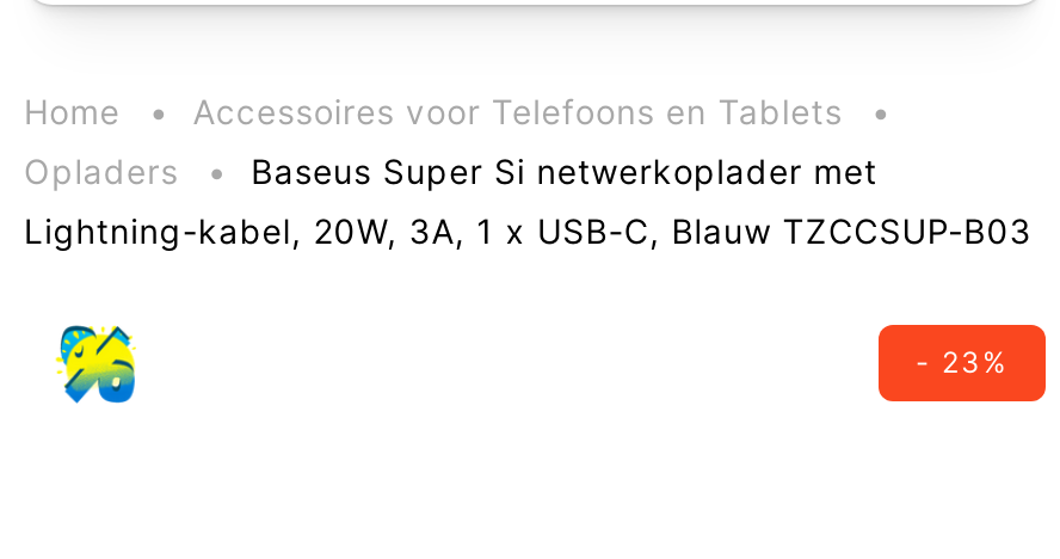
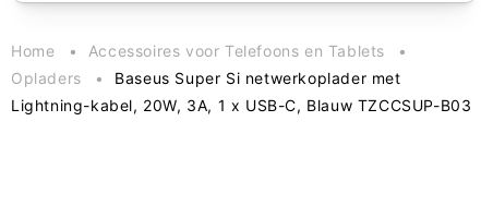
- [image]

- - 23%
